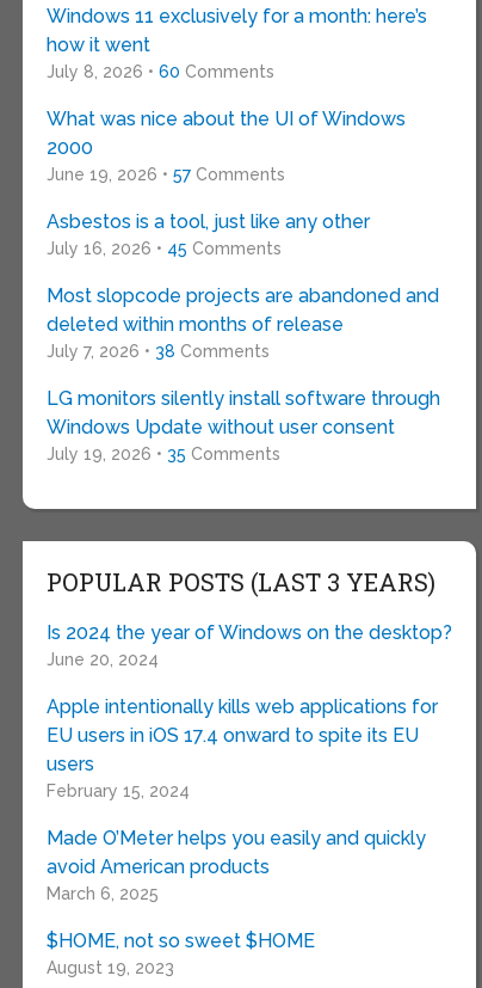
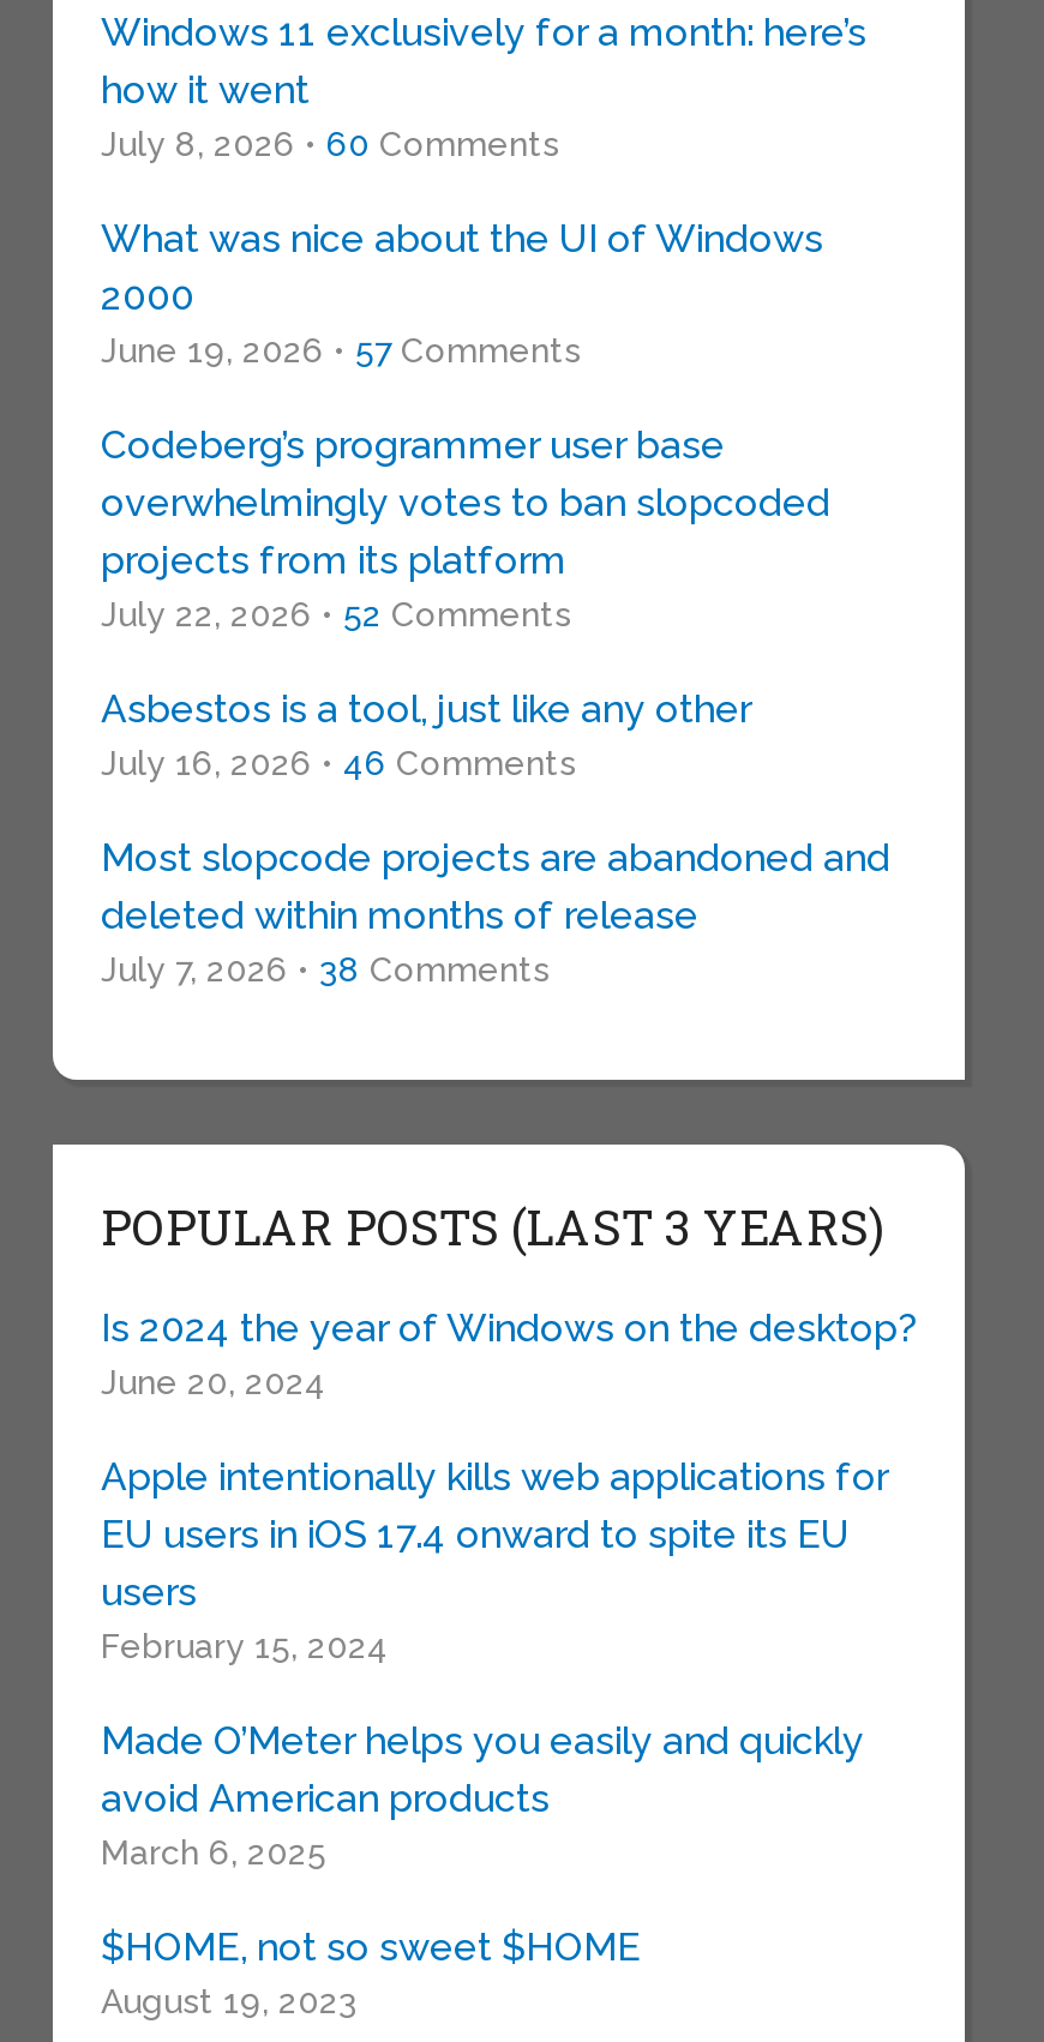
+ Codeberg’s programmer user base
+ overwhelmingly votes to ban slopcoded
+ projects from its platform
+ July 22, 2026 • 52 Comments

moved down: Asbestos is a tool, just like any other

- July 16, 2026 • 45 Comments
+ July 16, 2026 • 46 Comments

moved down: Most slopcode projects are abandoned and | deleted within months of release | July 7, 2026 • 38 Comments

- LG monitors silently install software through
- Windows Update without user consent
- July 19, 2026 • 35 Comments
